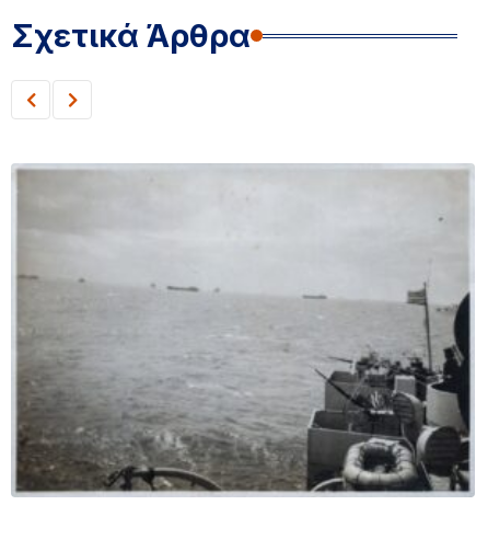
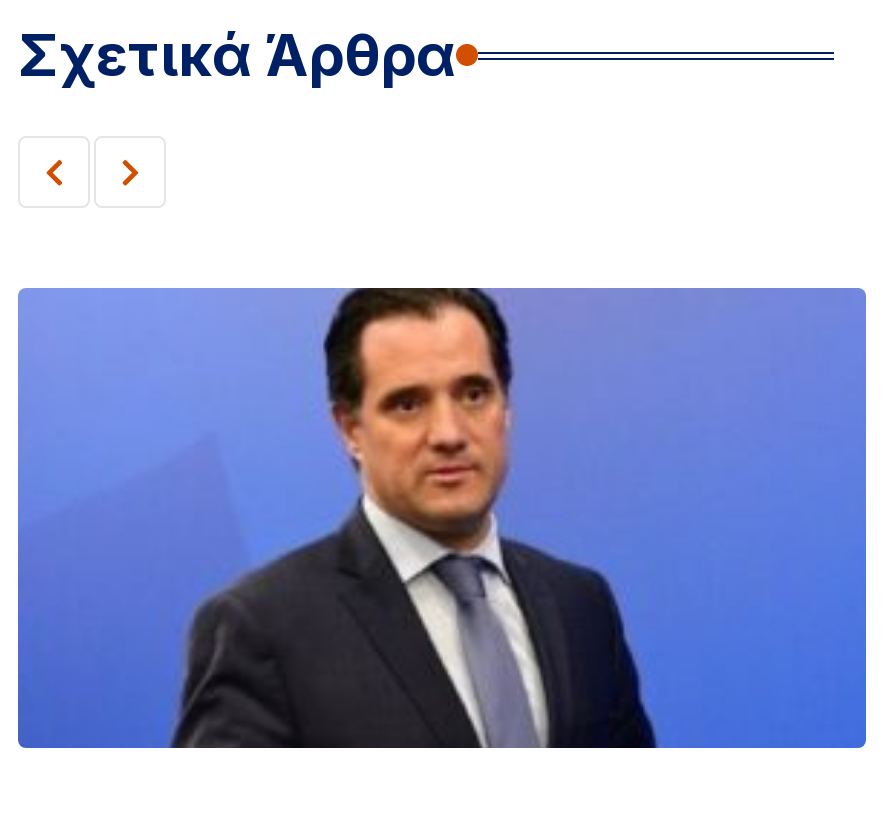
- [image]
+ [image]
